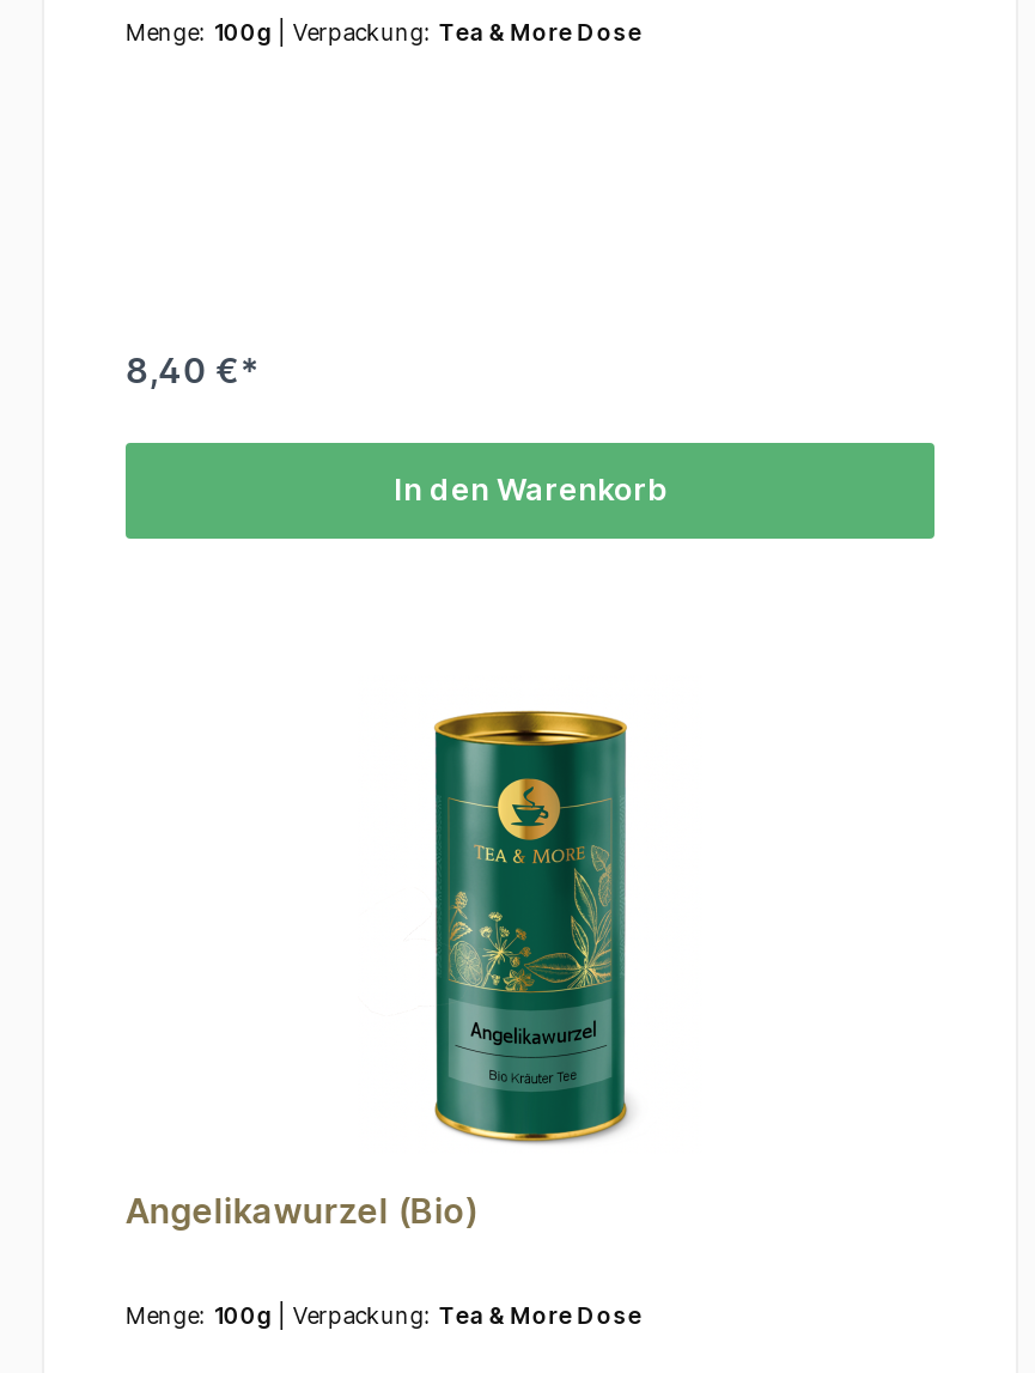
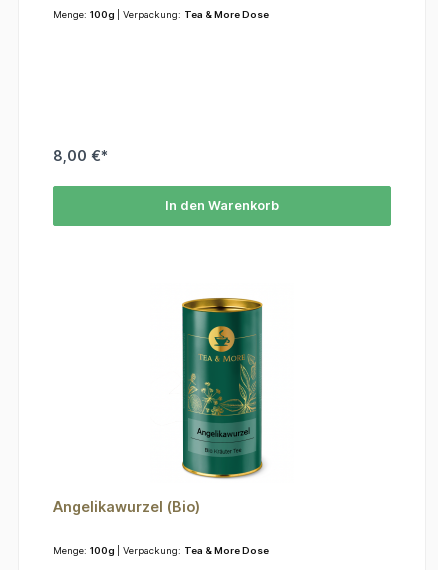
- 8,40 €*
+ 8,00 €*
